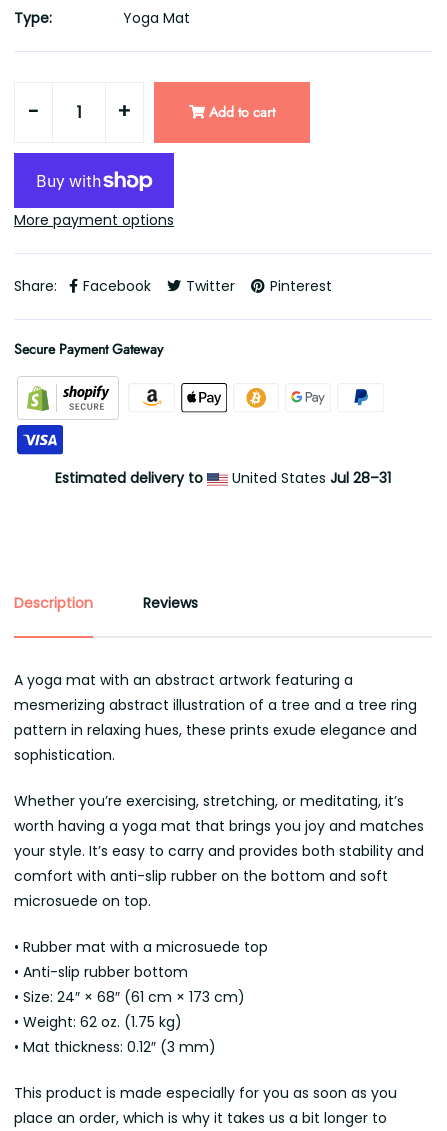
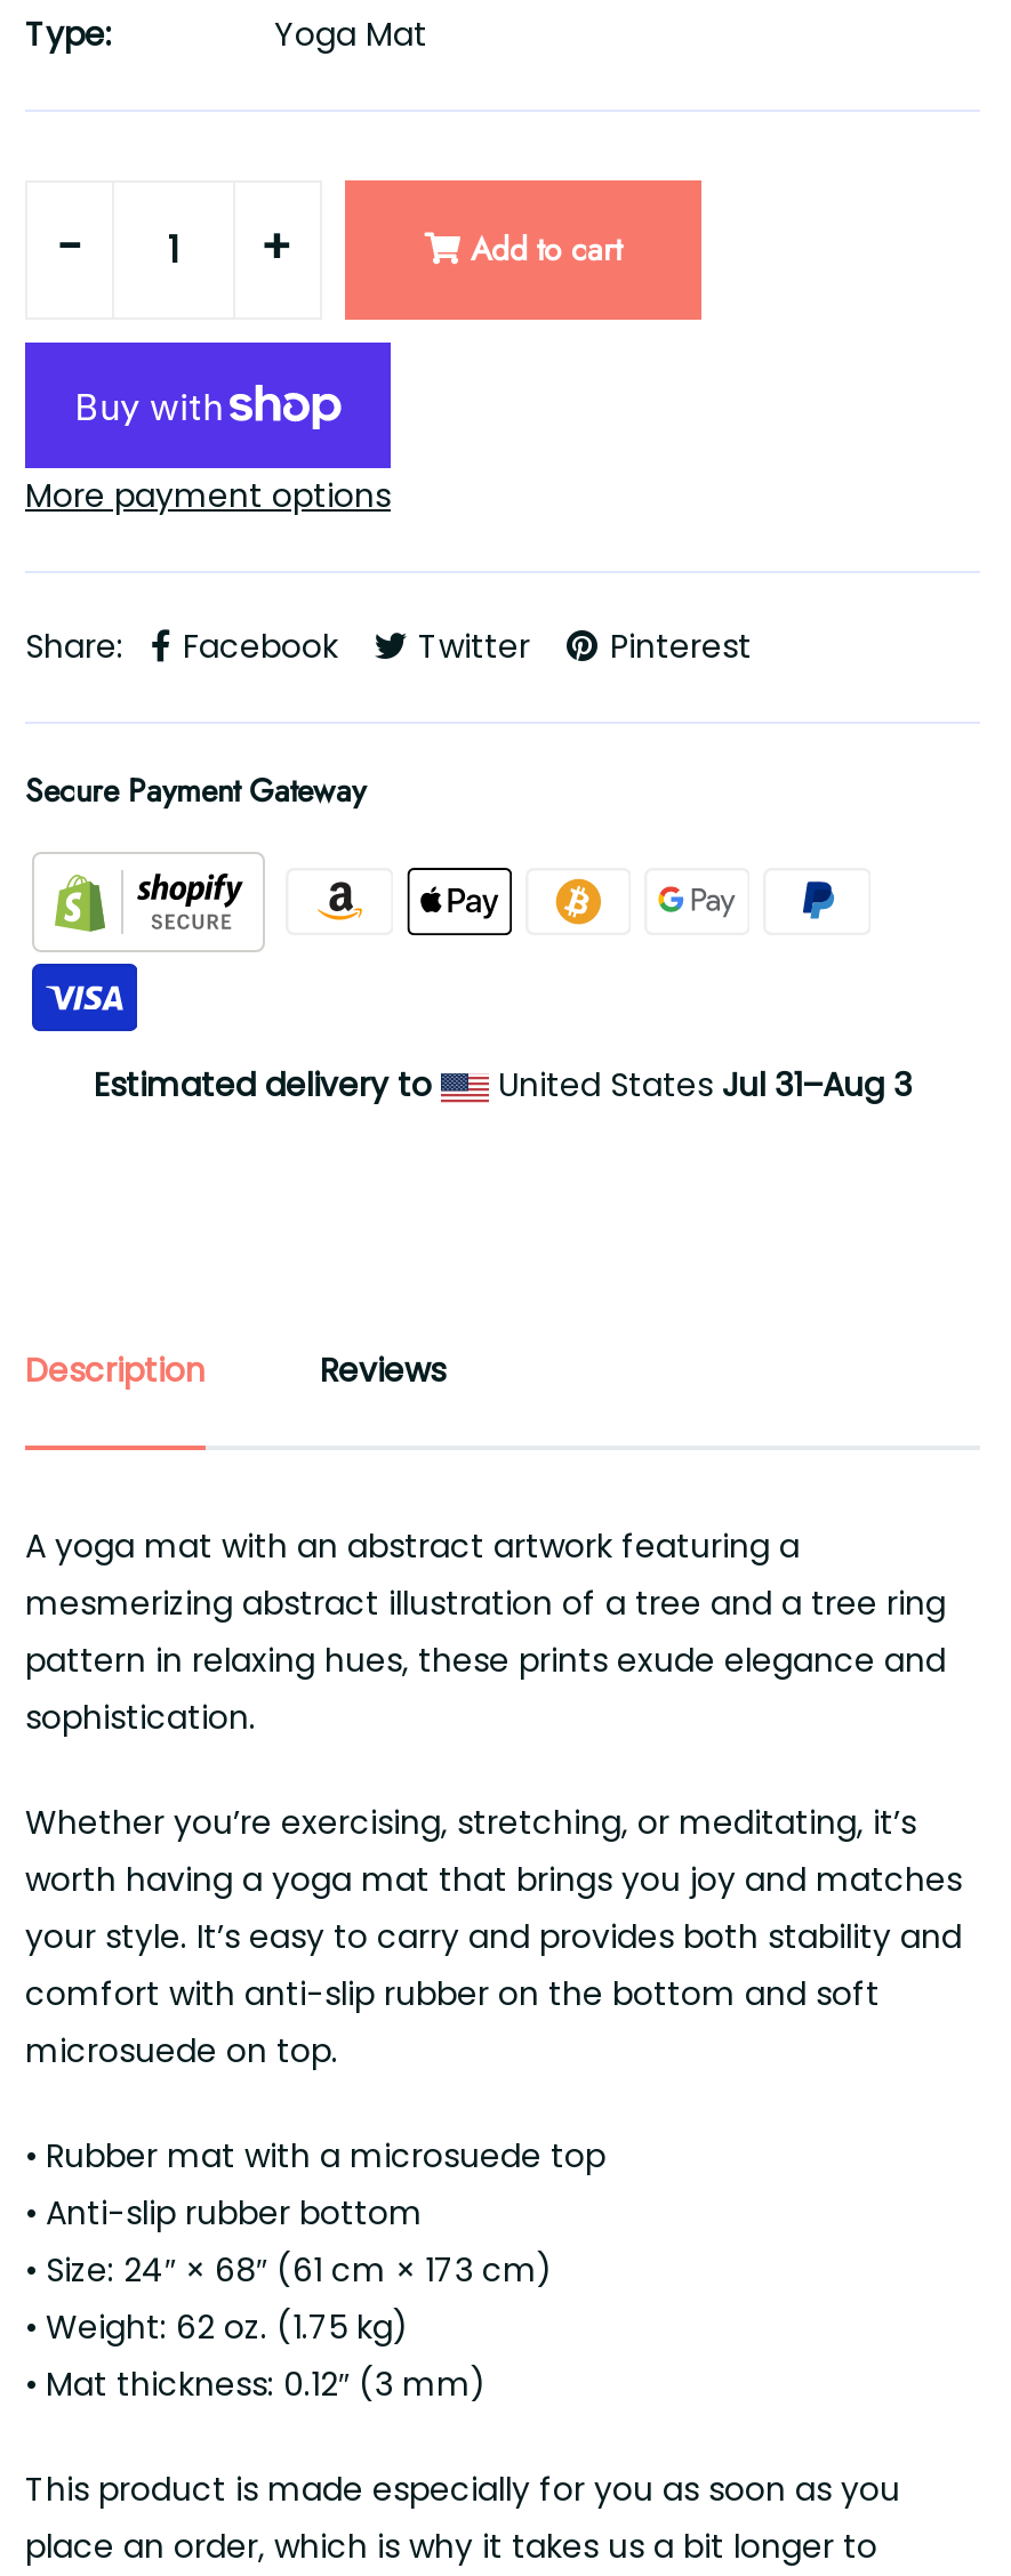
- United States Jul 28–31
+ United States Jul 31–Aug 3
